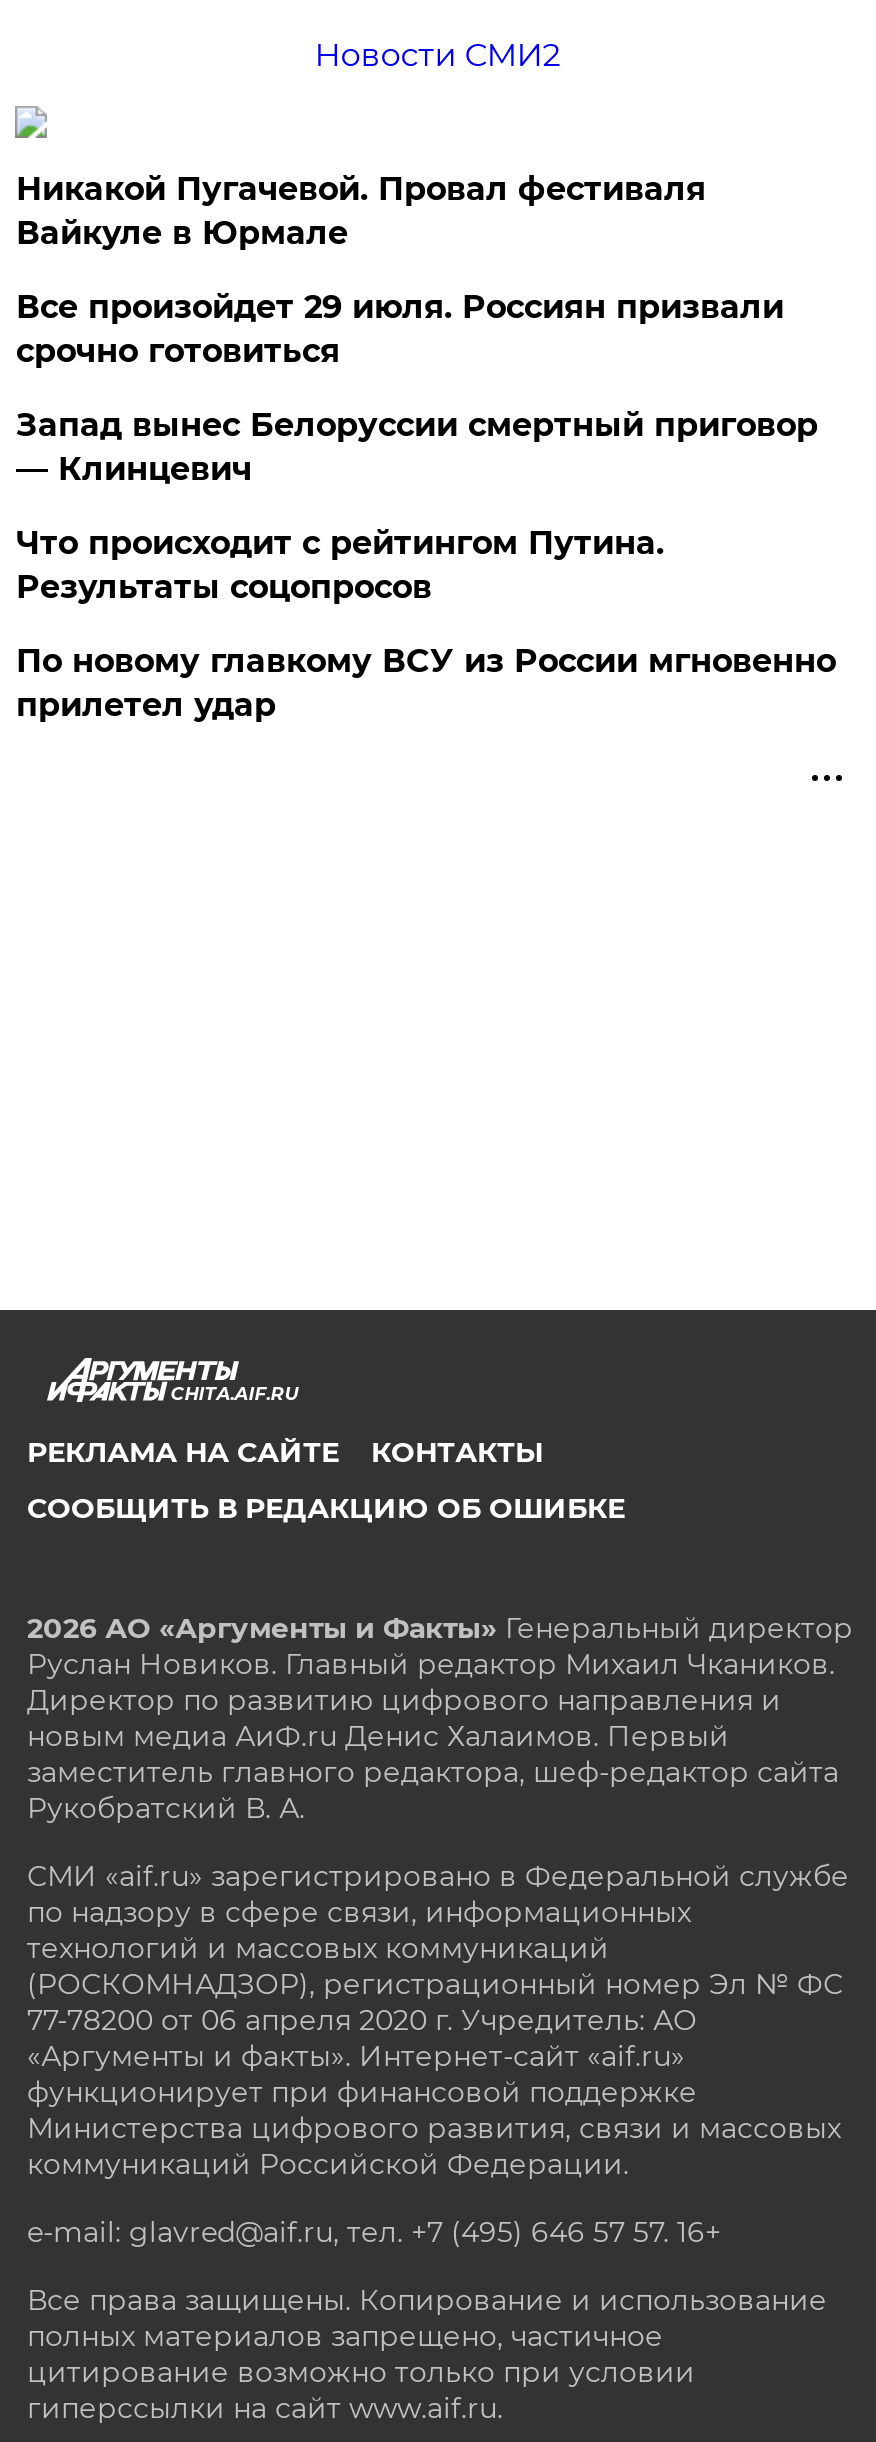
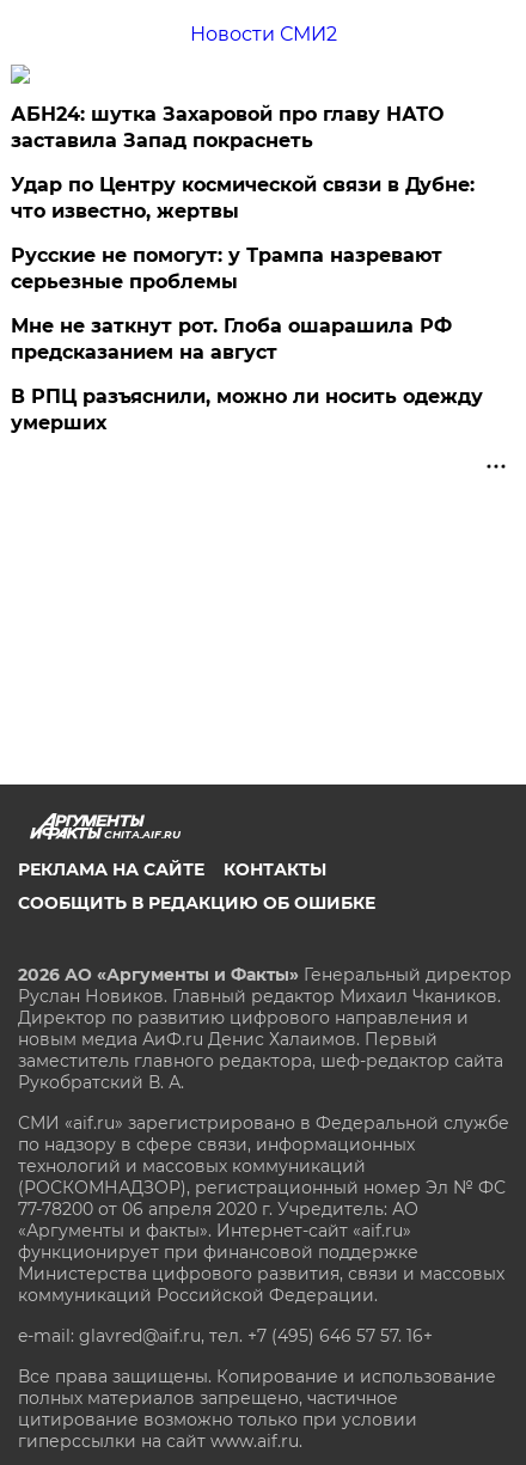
- Никакой Пугачевой. Провал фестиваля
- Вайкуле в Юрмале
+ АБН24: шутка Захаровой про главу НАТО
+ заставила Запад покраснеть

- Все произойдет 29 июля. Россиян призвали
- срочно готовиться
+ Удар по Центру космической связи в Дубне:
+ что известно, жертвы

- Запад вынес Белоруссии смертный приговор
- — Клинцевич
+ Русские не помогут: у Трампа назревают
+ серьезные проблемы

- Что происходит с рейтингом Путина.
- Результаты соцопросов
+ Мне не заткнут рот. Глоба ошарашила РФ
+ предсказанием на август

- По новому главкому ВСУ из России мгновенно
- прилетел удар
+ В РПЦ разъяснили, можно ли носить одежду
+ умерших
